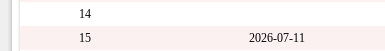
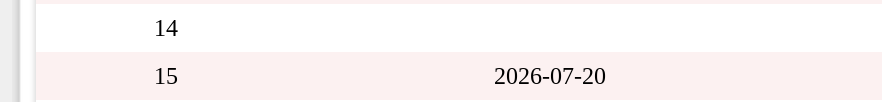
- 2026-07-11
+ 2026-07-20
